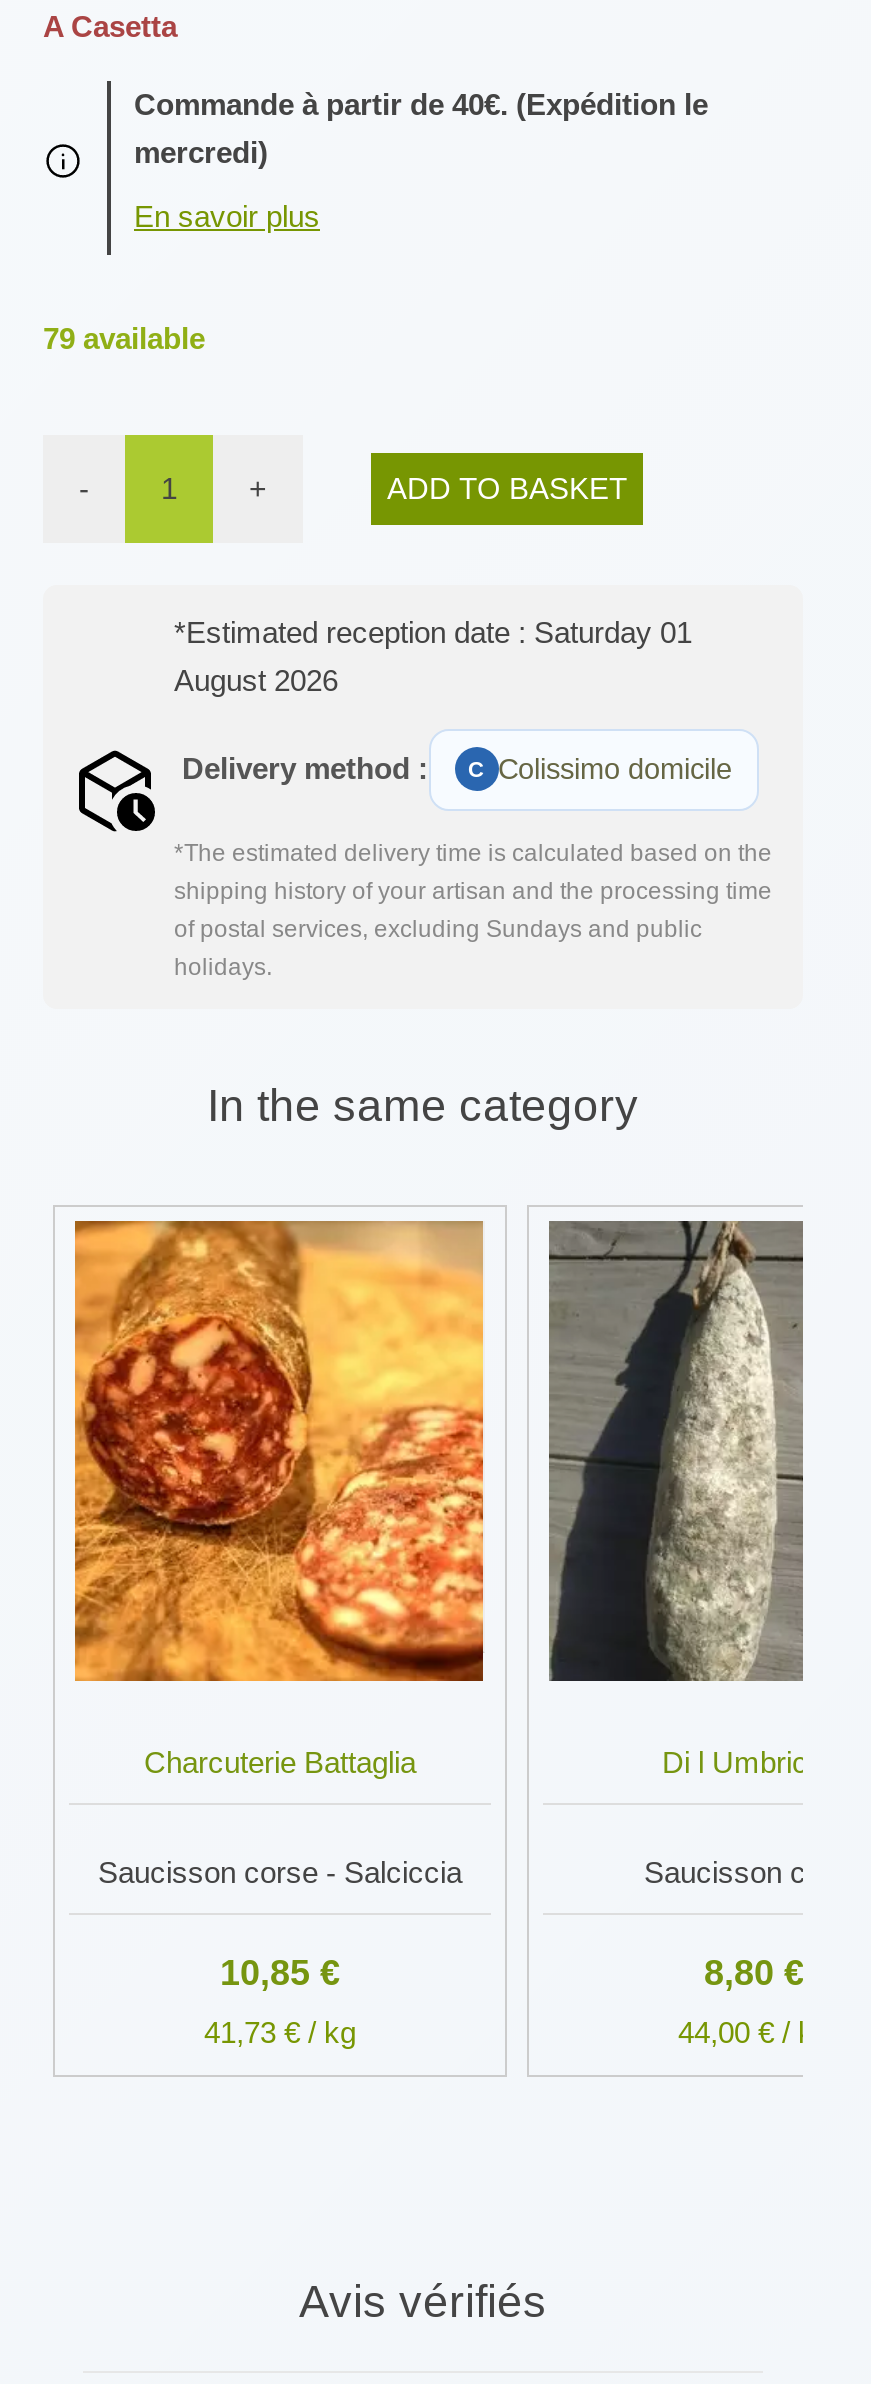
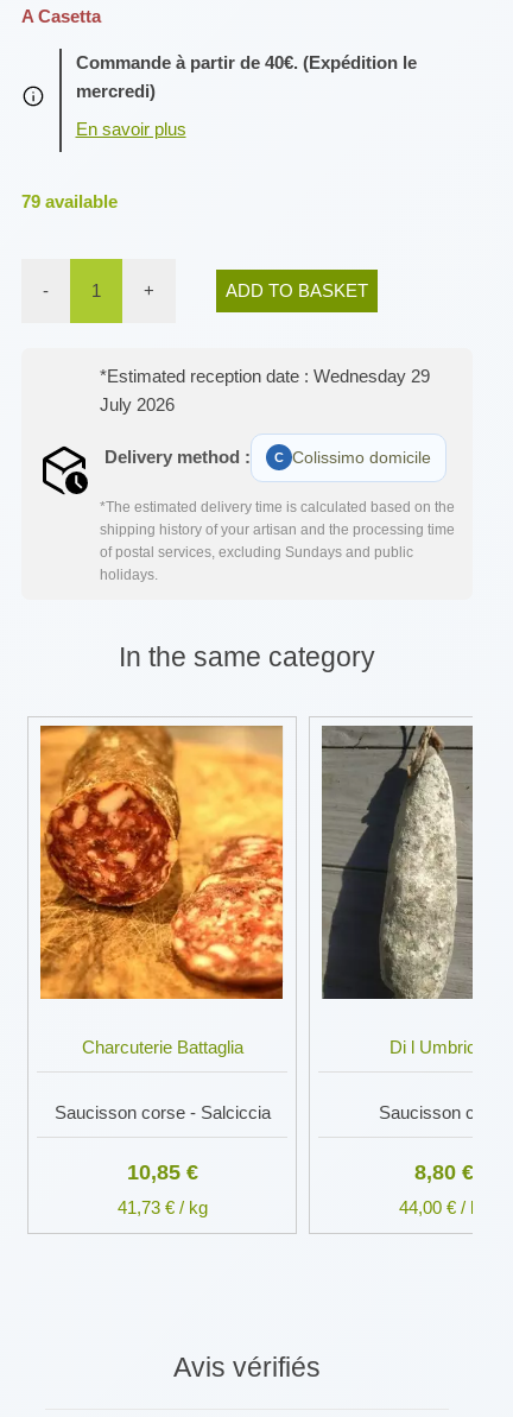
- *Estimated reception date : Saturday 01
- August 2026
+ *Estimated reception date : Wednesday 29
+ July 2026
